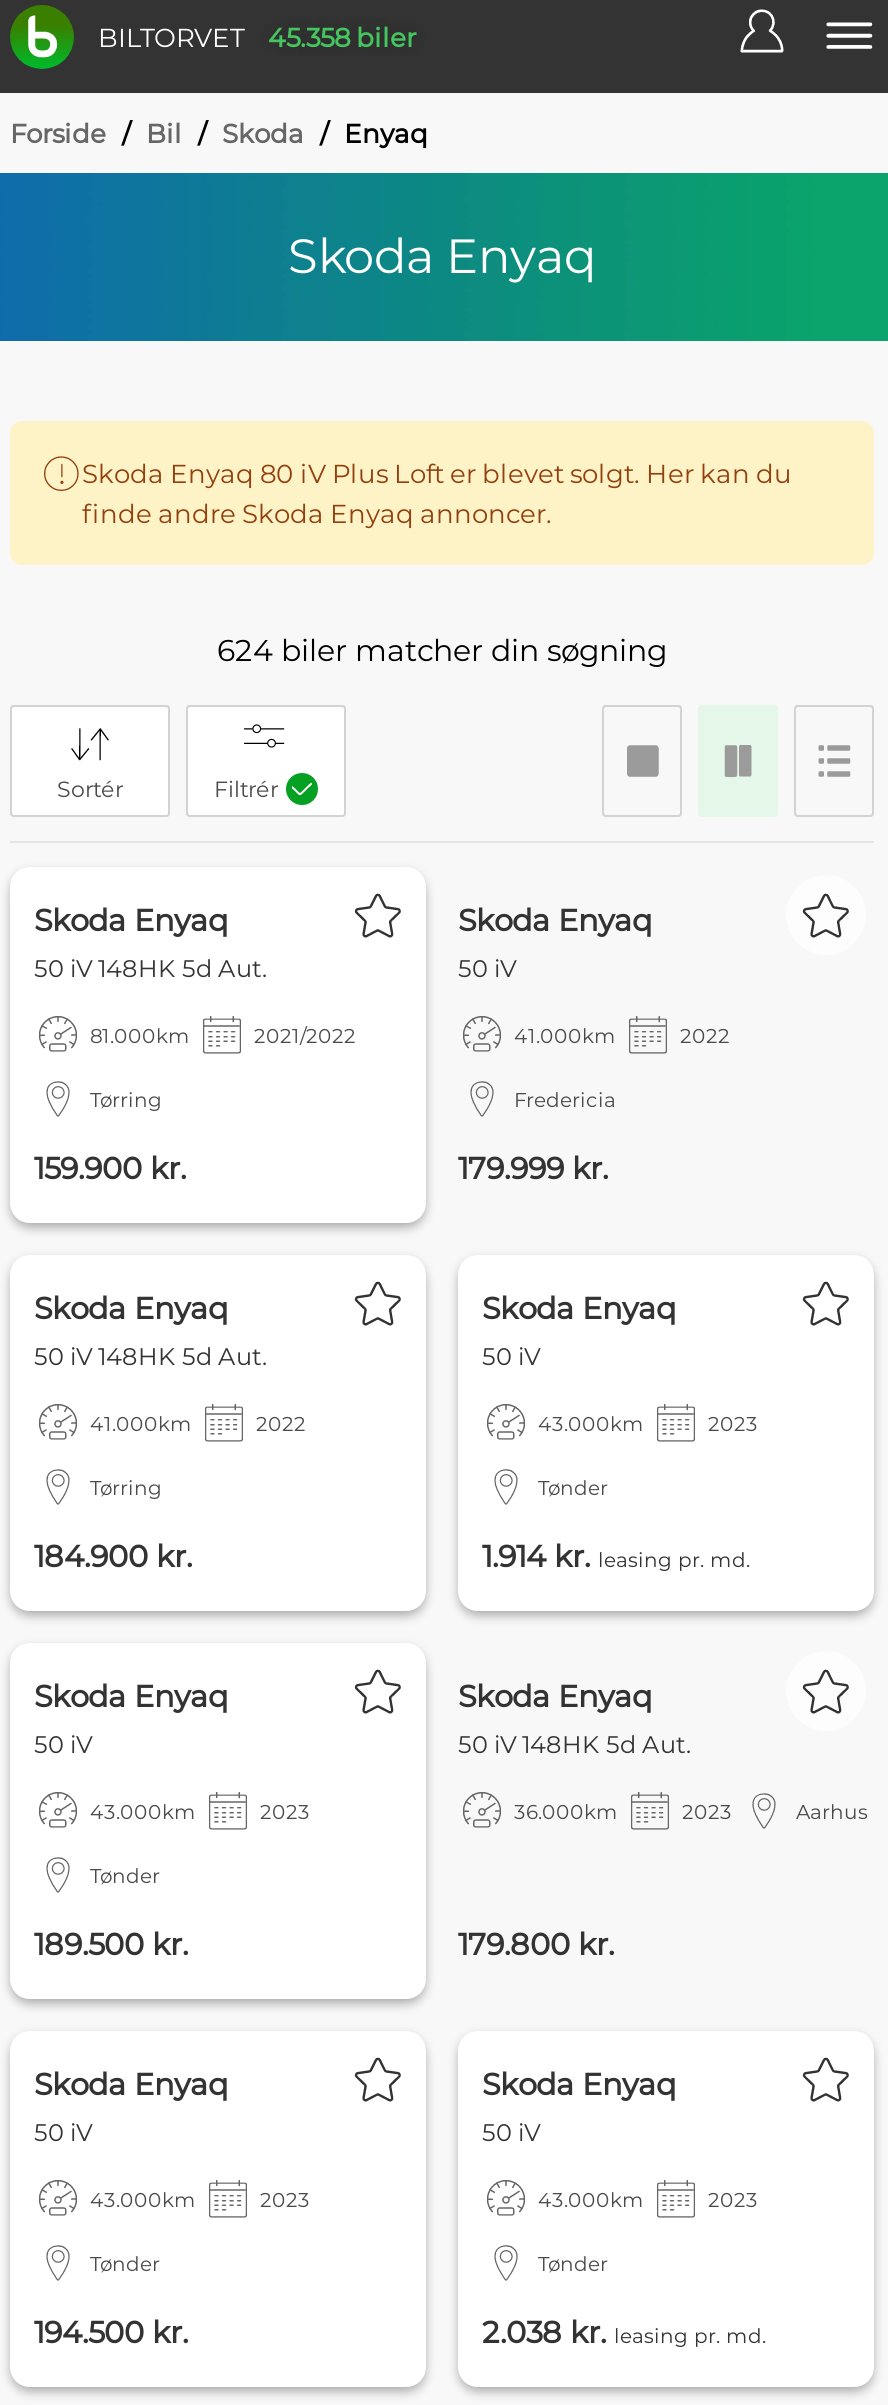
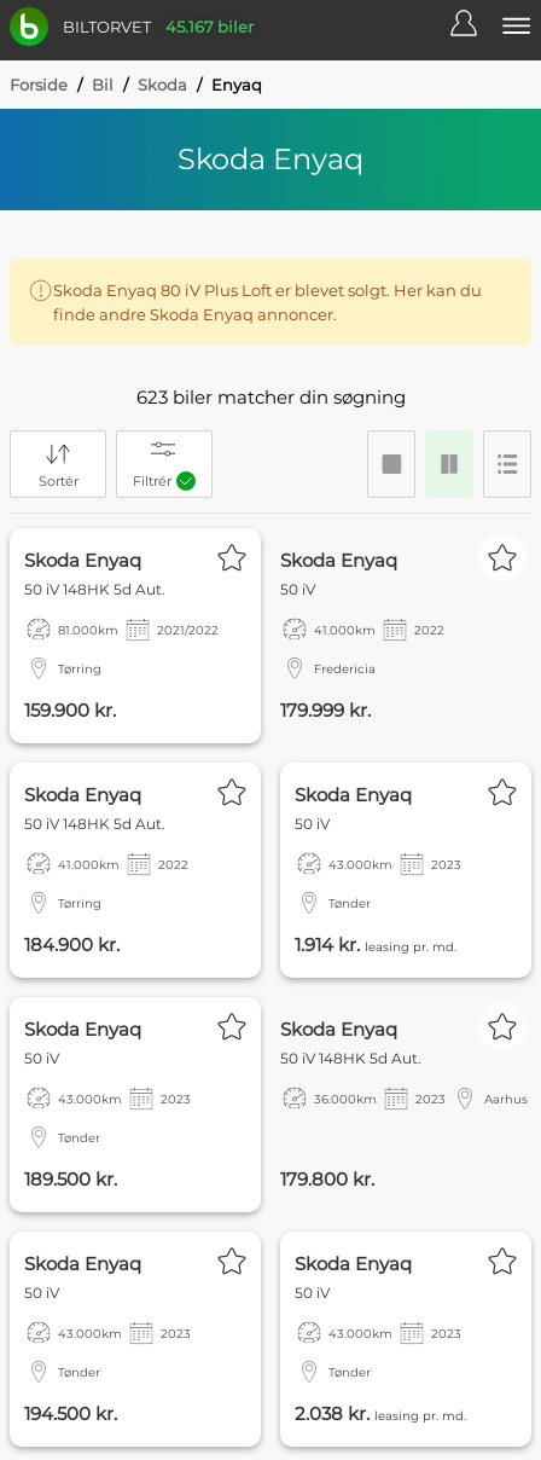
- BILTORVET 45.358 biler
+ BILTORVET 45.167 biler

- 624 biler matcher din søgning
+ 623 biler matcher din søgning
